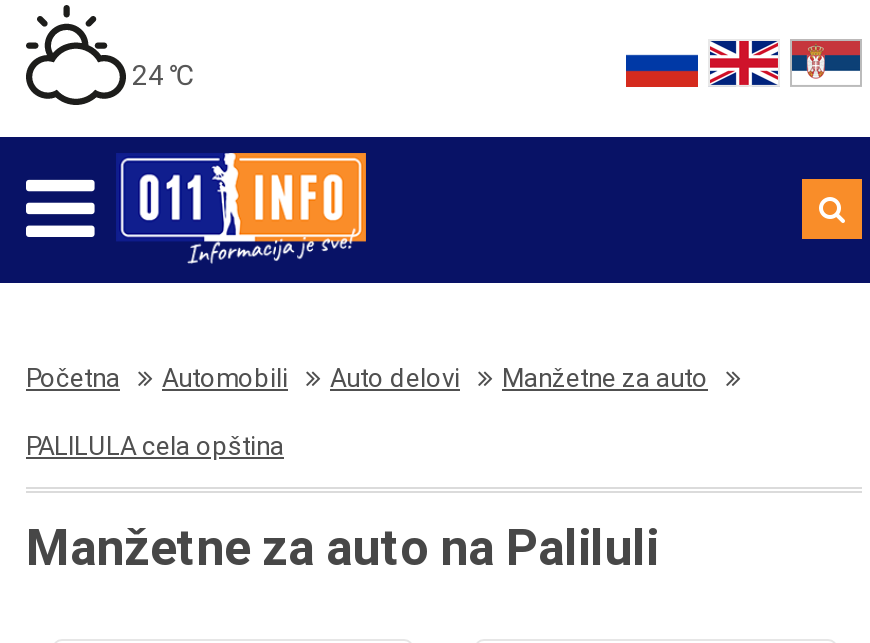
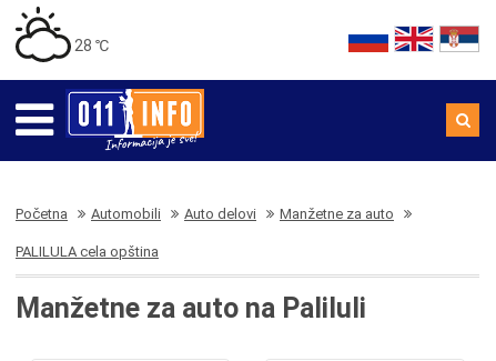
- 24 ℃
+ 28 ℃
